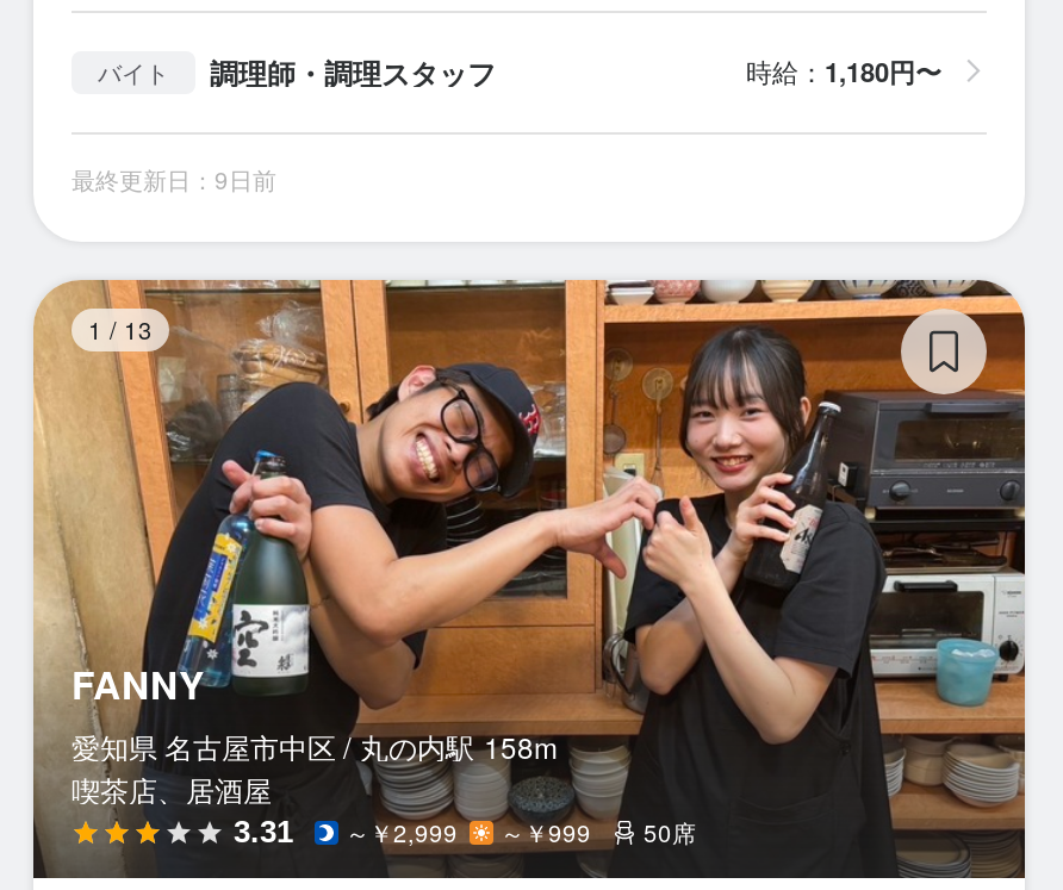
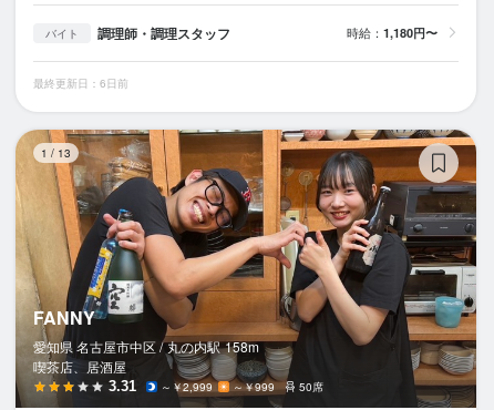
- 最終更新日：9日前
+ 最終更新日：6日前
